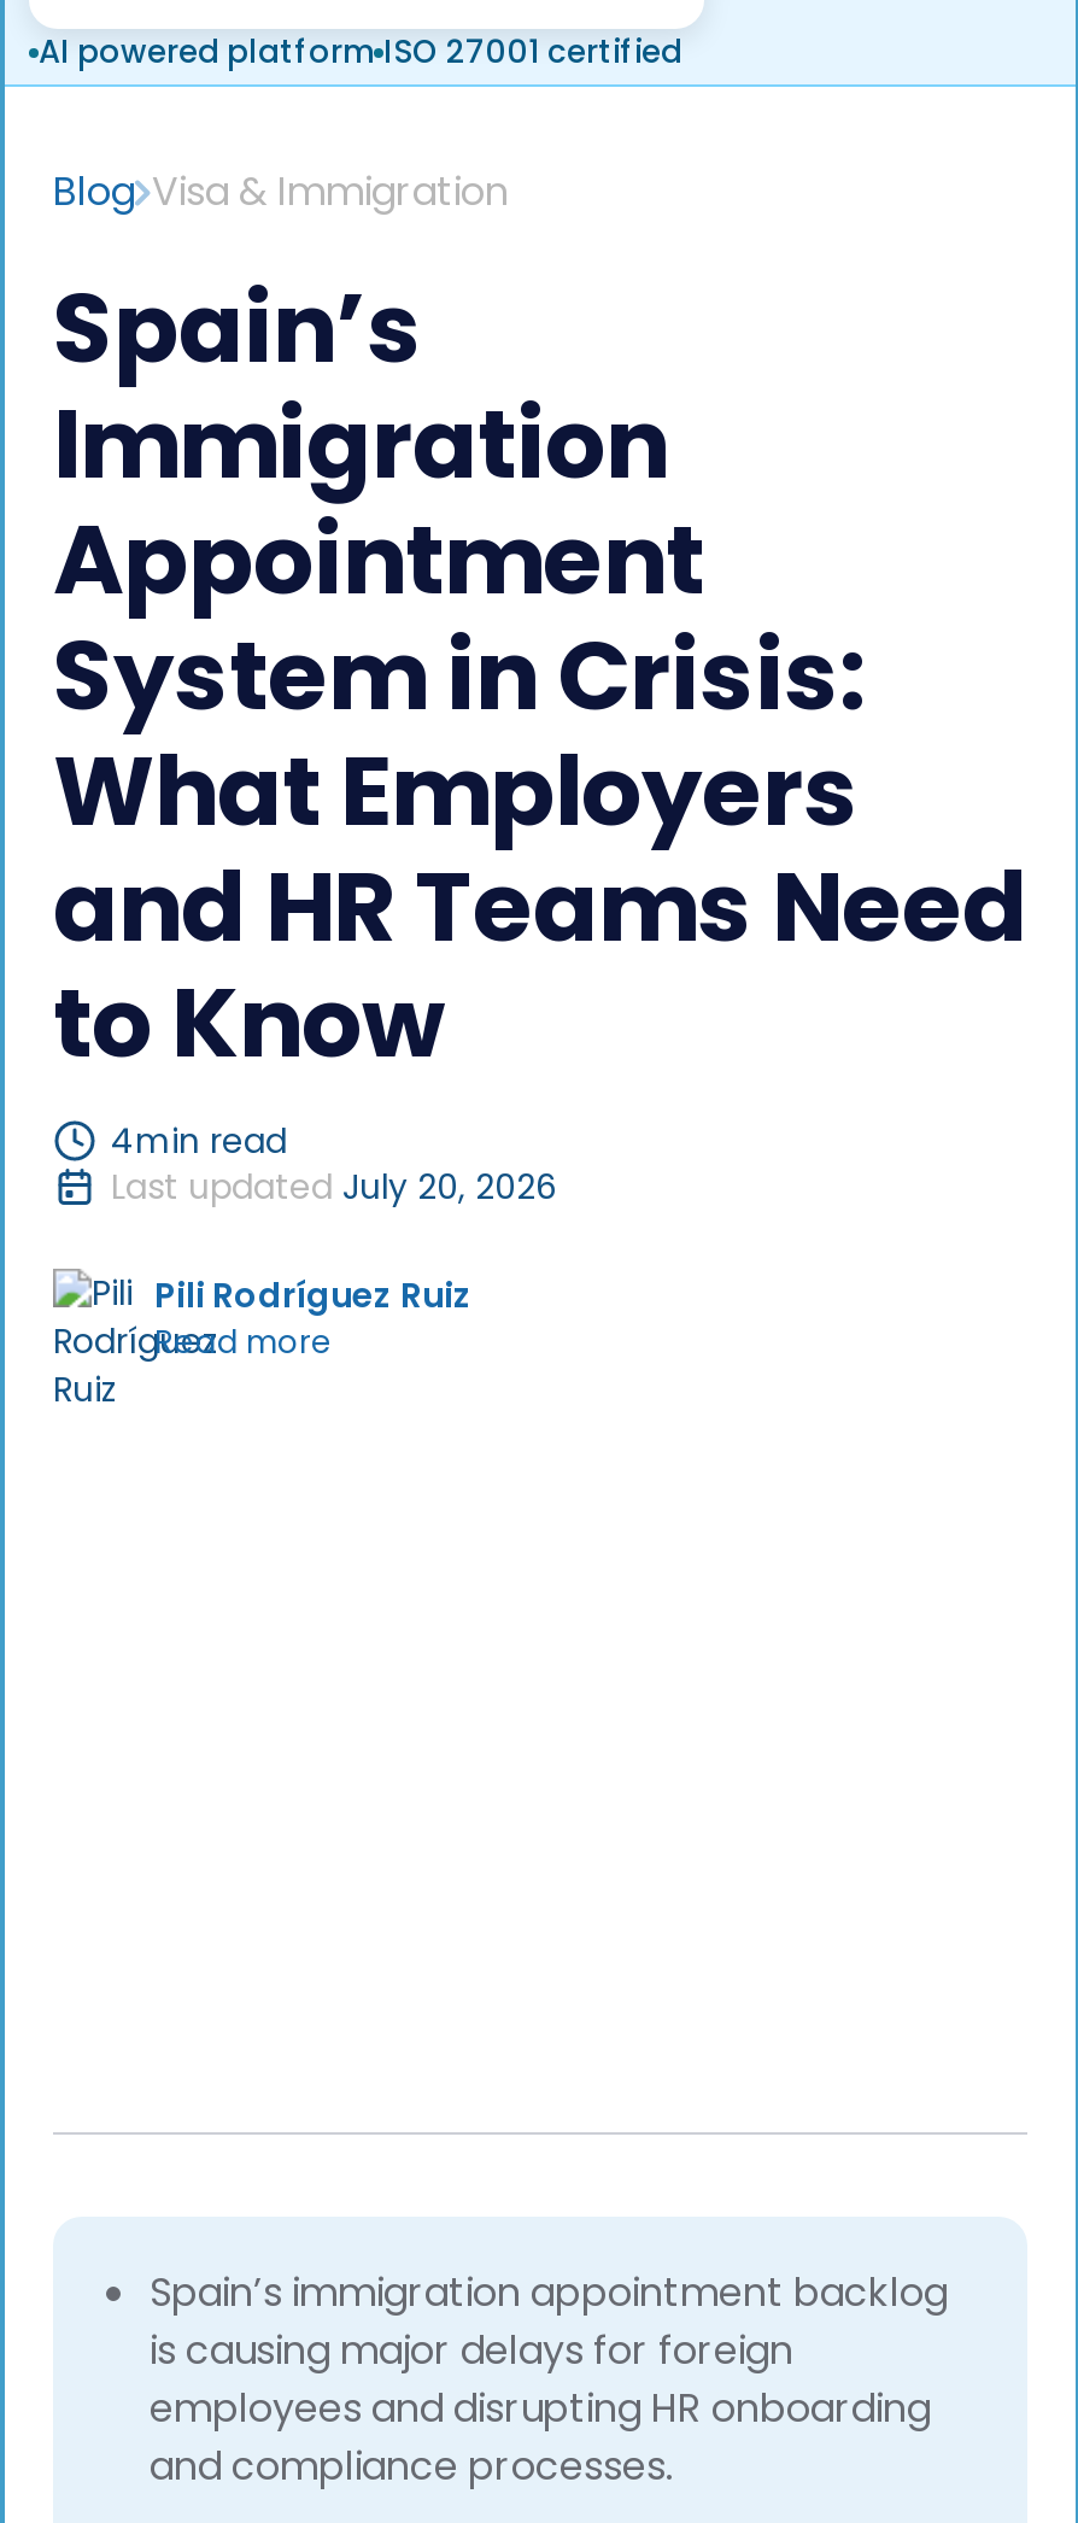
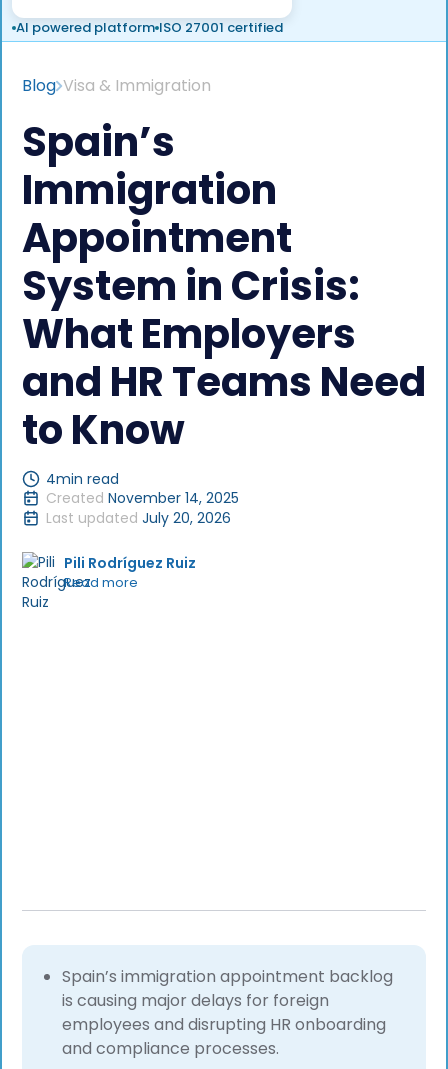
+ Created November 14, 2025
